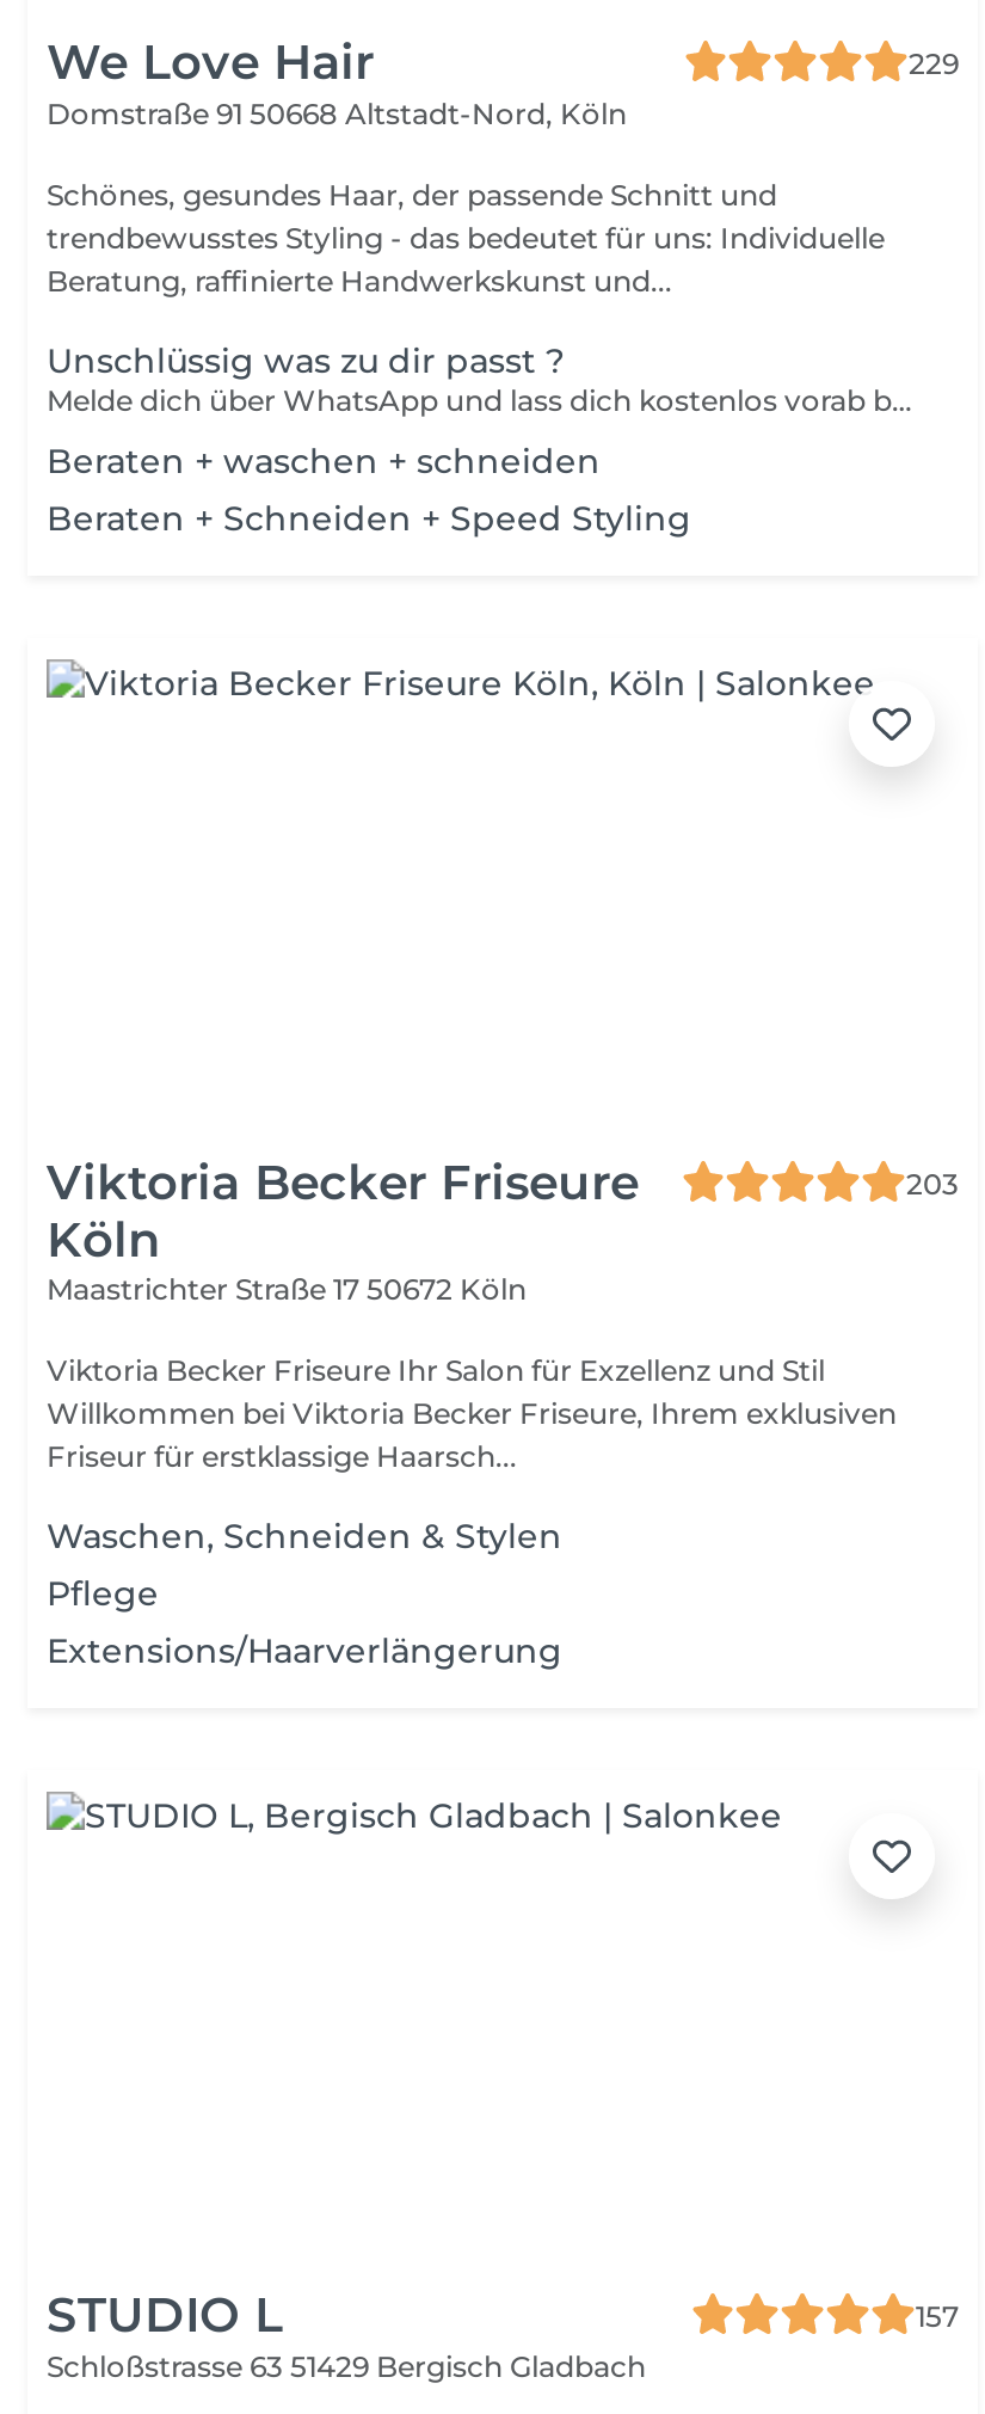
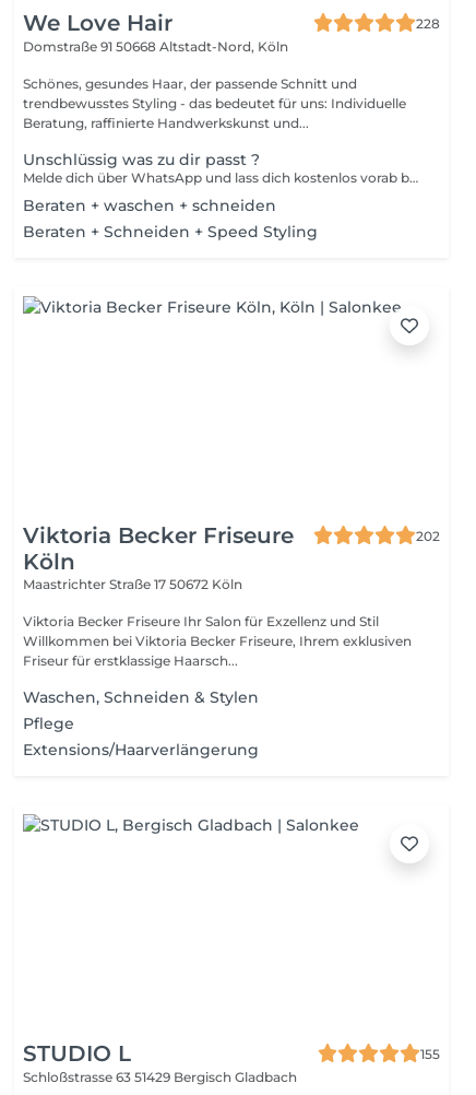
- 229
+ 228

- 203
+ 202

- 157
+ 155
